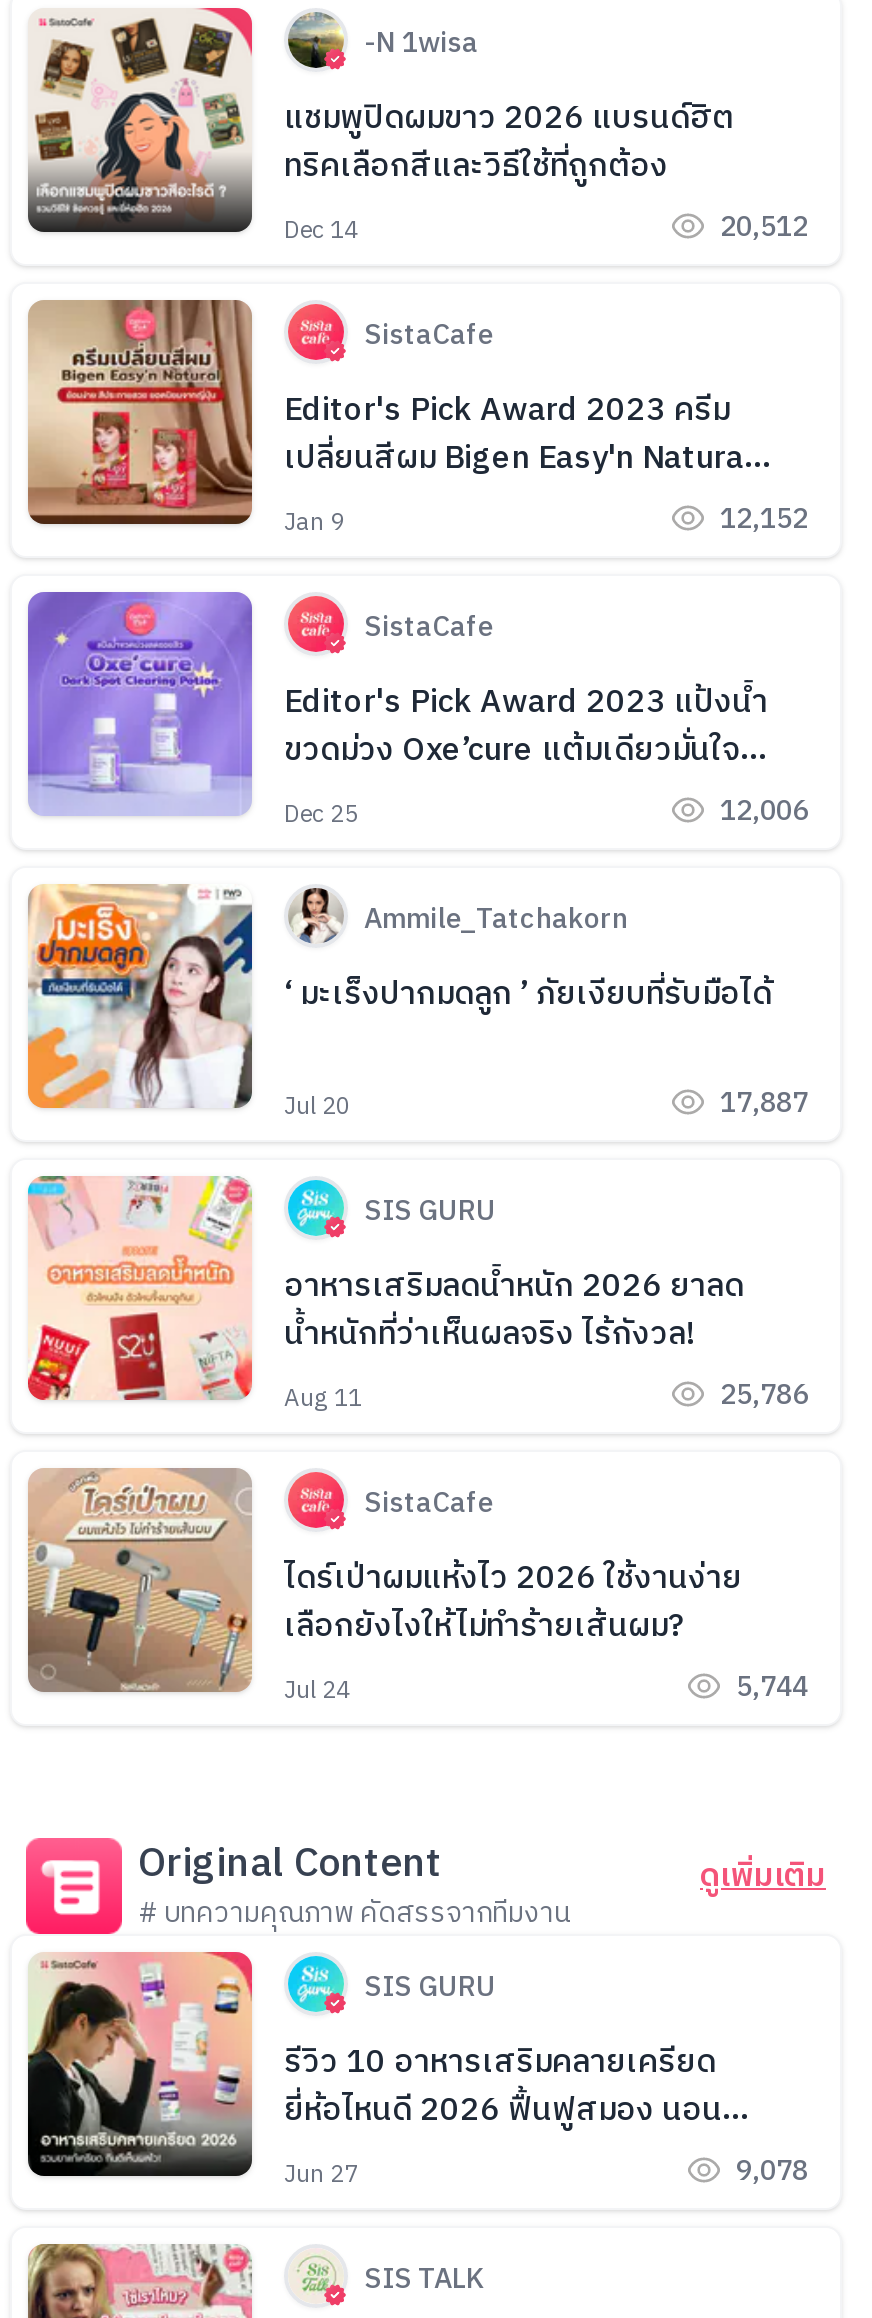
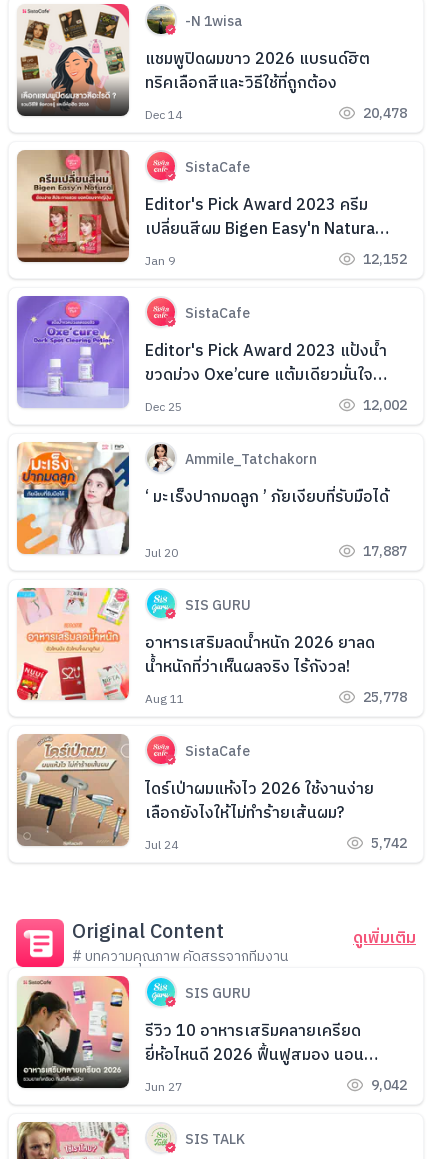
- 20,512
+ 20,478

- 12,006
+ 12,002

- 25,786
+ 25,778

- 5,744
+ 5,742

- 9,078
+ 9,042
